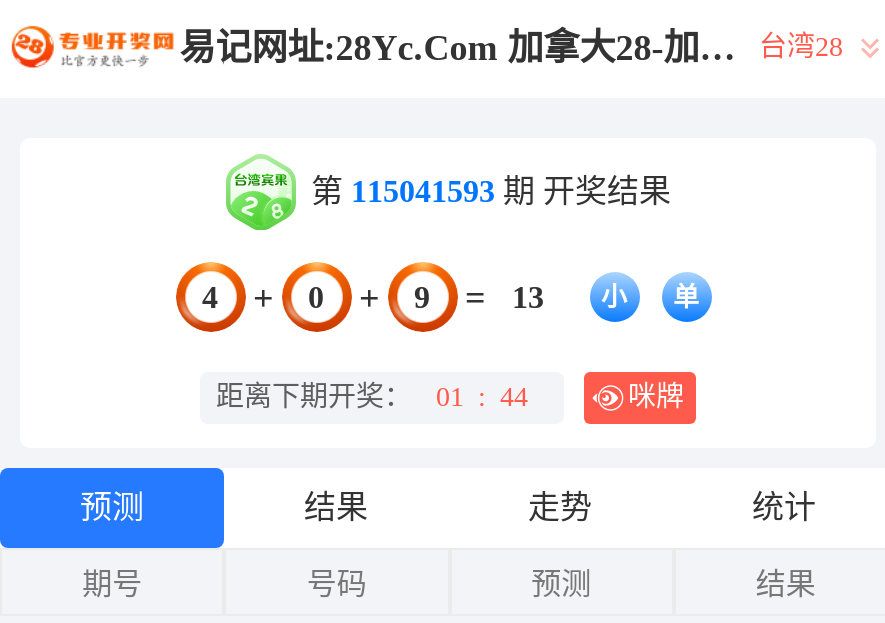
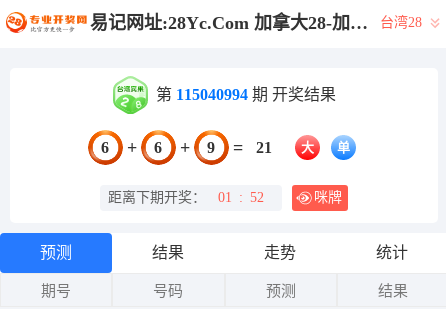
- 第115041593期 开奖结果
+ 第115040994期 开奖结果

- 4
+ 6

- 0
+ 6

- 13
- 小
+ 21
+ 大

- 距离下期开奖： 01 : 44
+ 距离下期开奖： 01 : 52
